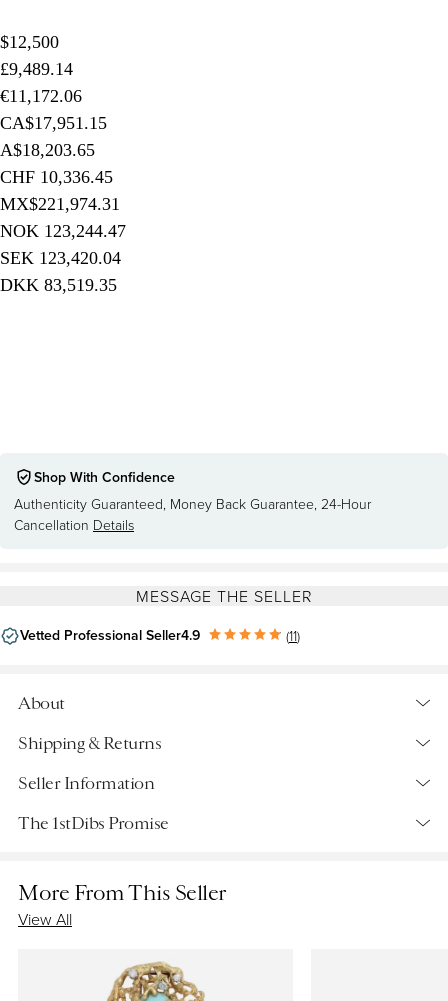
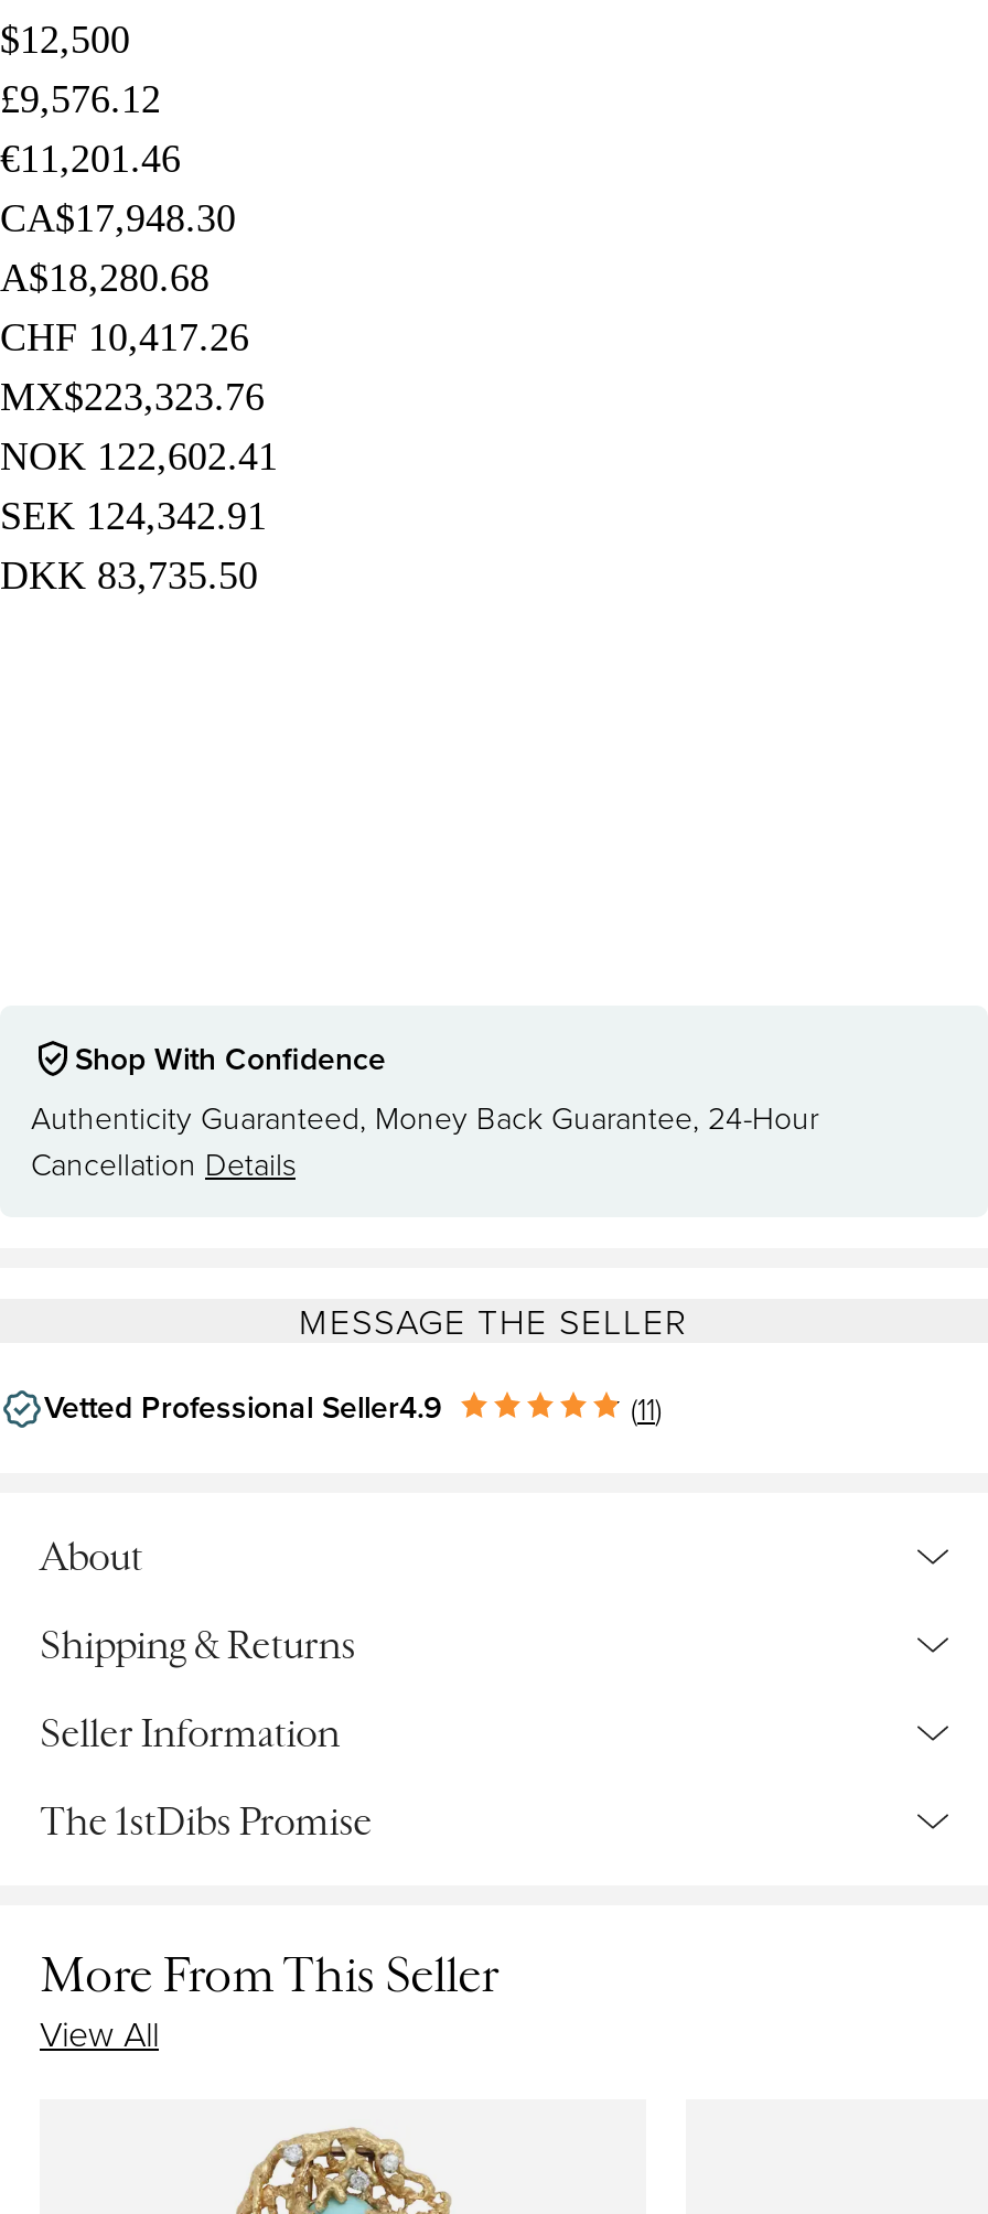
- £9,489.14
- €11,172.06
- CA$17,951.15
- A$18,203.65
- CHF 10,336.45
- MX$221,974.31
- NOK 123,244.47
- SEK 123,420.04
- DKK 83,519.35
+ £9,576.12
+ €11,201.46
+ CA$17,948.30
+ A$18,280.68
+ CHF 10,417.26
+ MX$223,323.76
+ NOK 122,602.41
+ SEK 124,342.91
+ DKK 83,735.50
